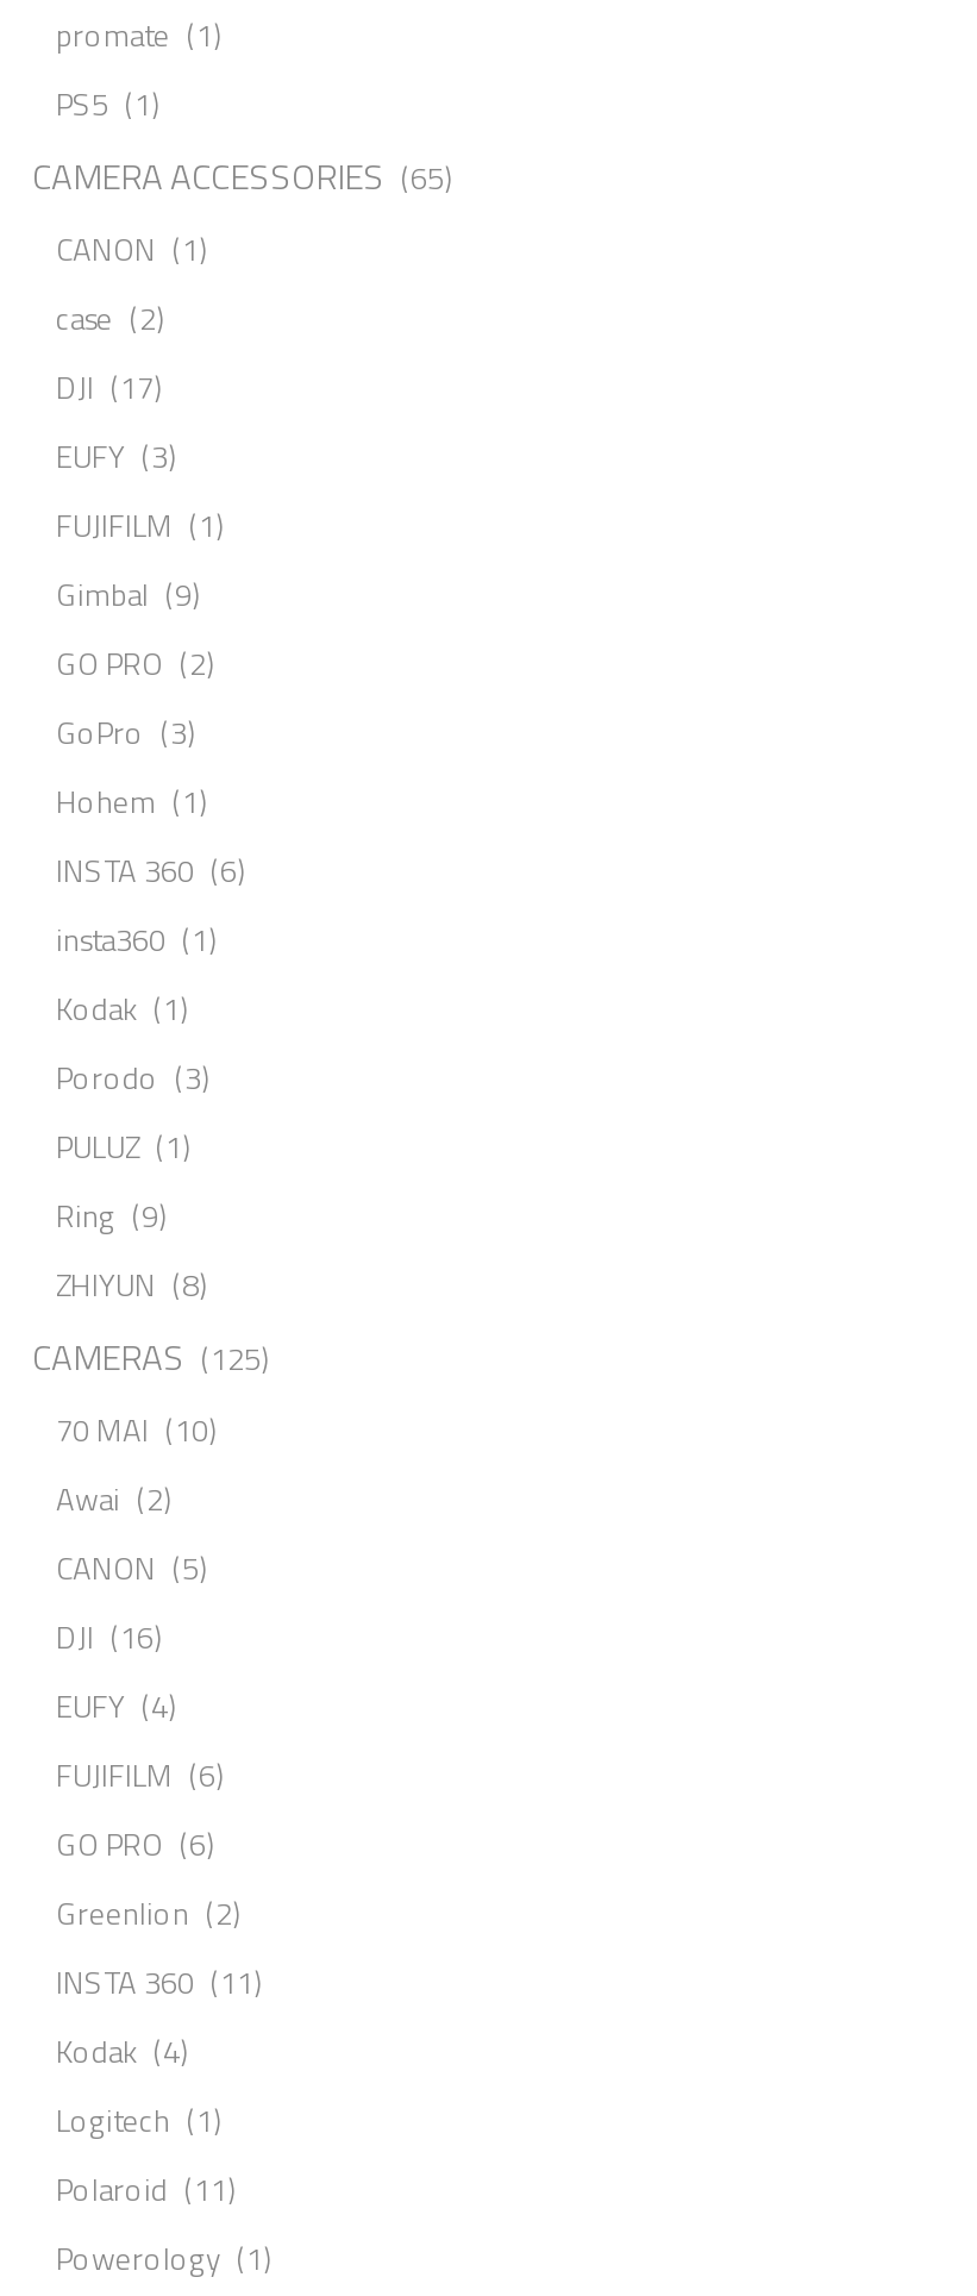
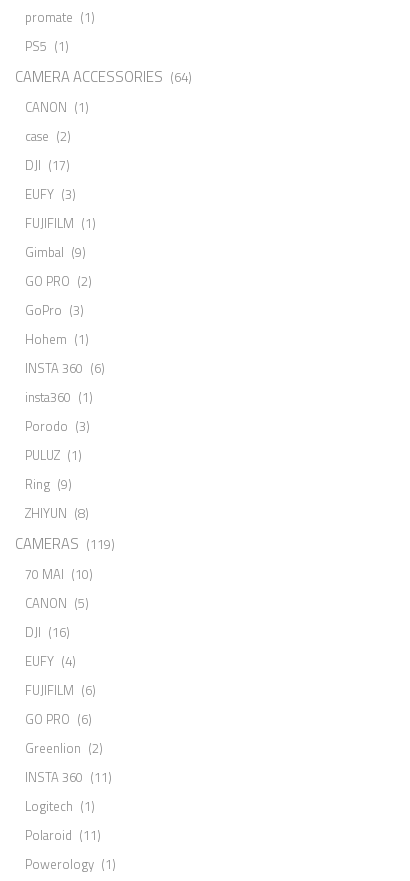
- CAMERA ACCESSORIES (65)
+ CAMERA ACCESSORIES (64)

- Kodak (1)

- CAMERAS (125)
+ CAMERAS (119)

- Awai (2)

- Kodak (4)
